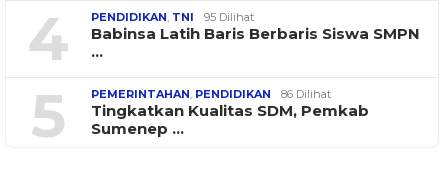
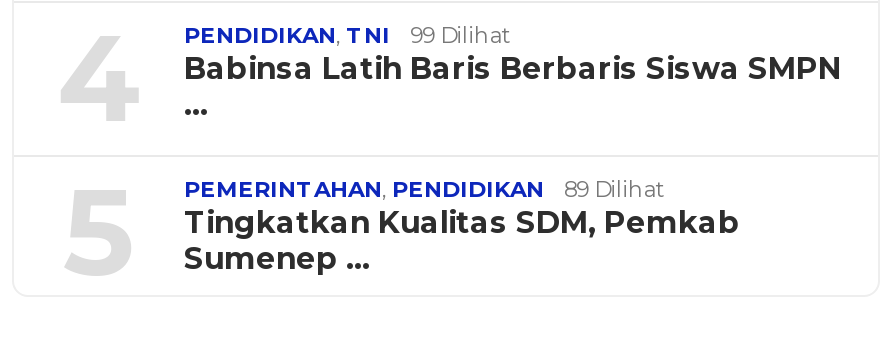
- 95 Dilihat
+ 99 Dilihat

- PEMERINTAHAN, PENDIDIKAN 86 Dilihat
+ PEMERINTAHAN, PENDIDIKAN 89 Dilihat
